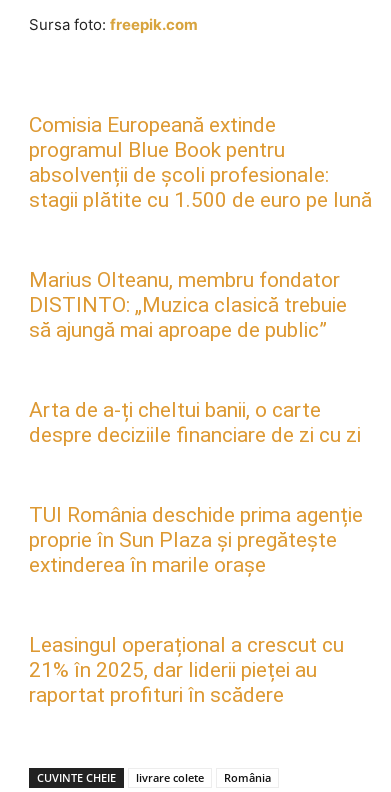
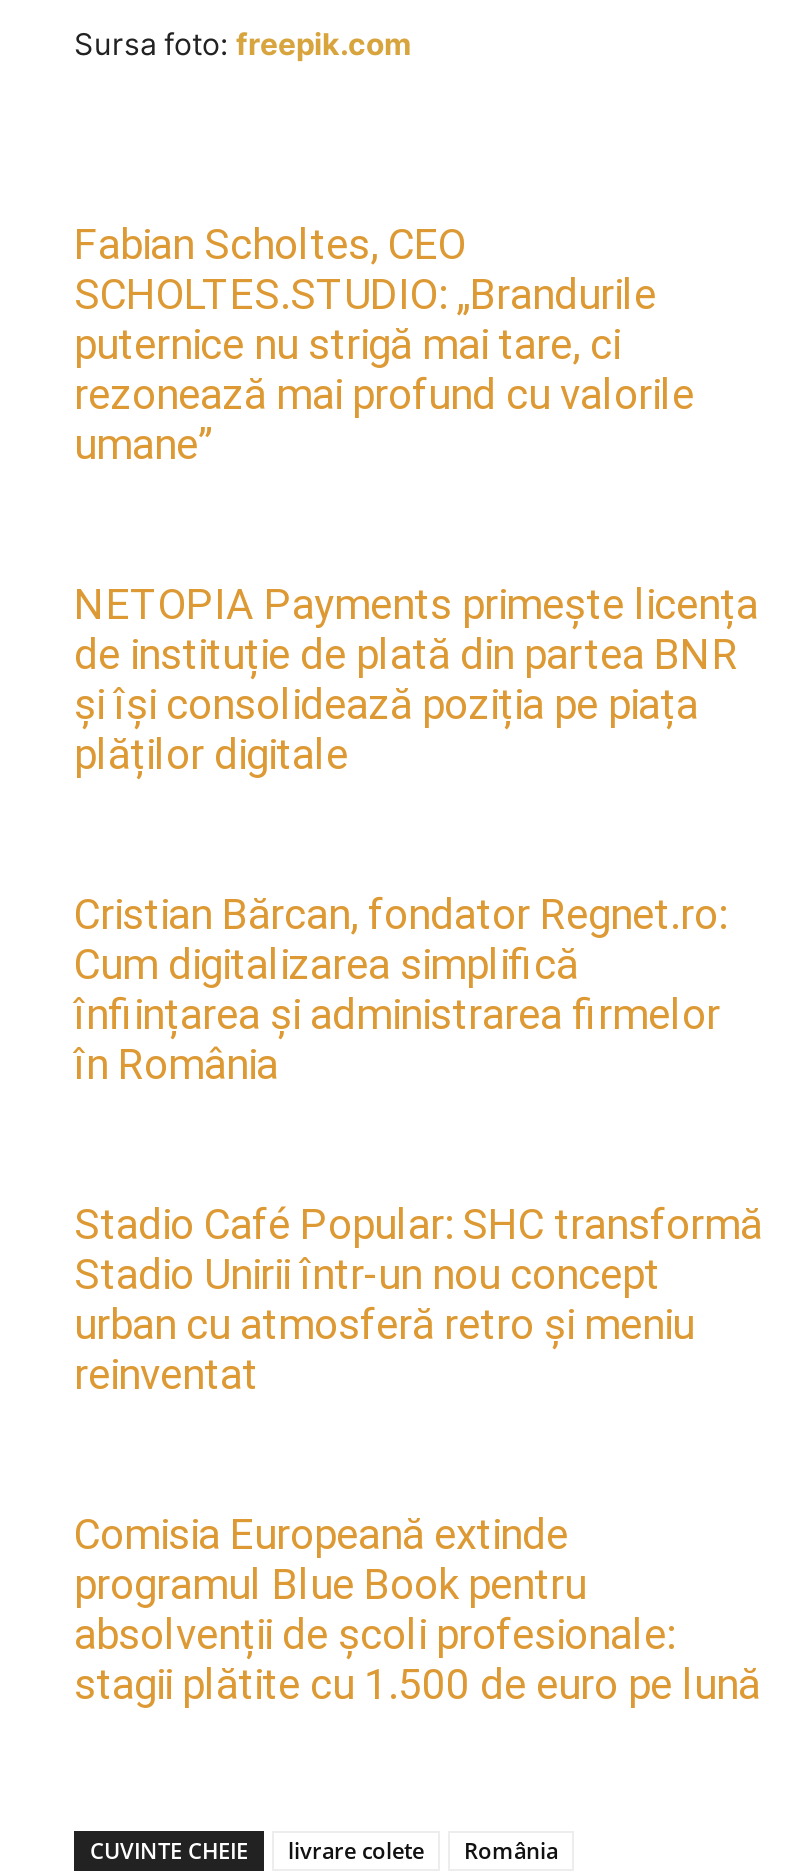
+ Fabian Scholtes, CEO
+ SCHOLTES.STUDIO: „Brandurile
+ puternice nu strigă mai tare, ci
+ rezonează mai profund cu valorile
+ umane”
+ NETOPIA Payments primește licența
+ de instituție de plată din partea BNR
+ și își consolidează poziția pe piața
+ plăților digitale
+ Cristian Bărcan, fondator Regnet.ro:
+ Cum digitalizarea simplifică
+ înființarea și administrarea firmelor
+ în România
+ Stadio Café Popular: SHC transformă
+ Stadio Unirii într-un nou concept
+ urban cu atmosferă retro și meniu
+ reinventat

moved down: Comisia Europeană extinde | programul Blue Book pentru | absolvenții de școli profesionale: | stagii plătite cu 1.500 de euro pe lună

- Marius Olteanu, membru fondator
- DISTINTO: „Muzica clasică trebuie
- să ajungă mai aproape de public”
- Arta de a-ți cheltui banii, o carte
- despre deciziile financiare de zi cu zi
- TUI România deschide prima agenție
- proprie în Sun Plaza și pregătește
- extinderea în marile orașe
- Leasingul operațional a crescut cu
- 21% în 2025, dar liderii pieței au
- raportat profituri în scădere
